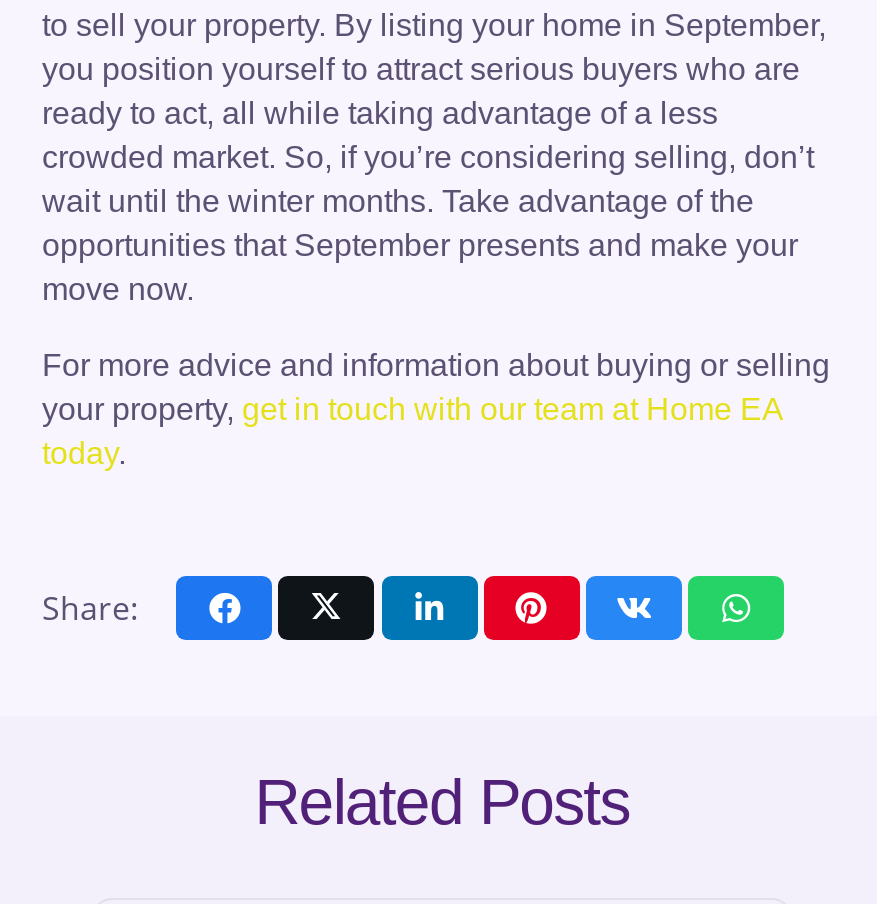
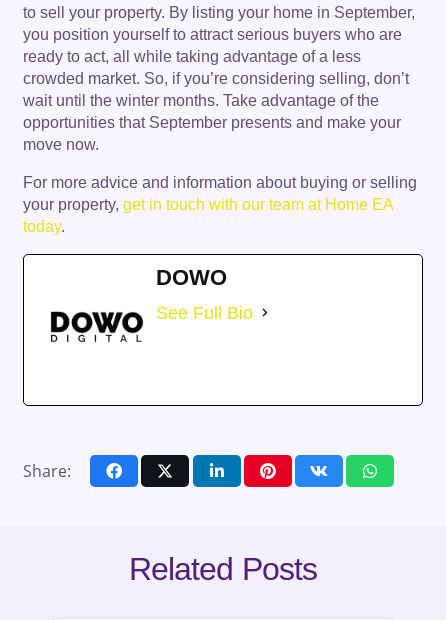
+ [image]
+ DOWO
+ See Full Bio
